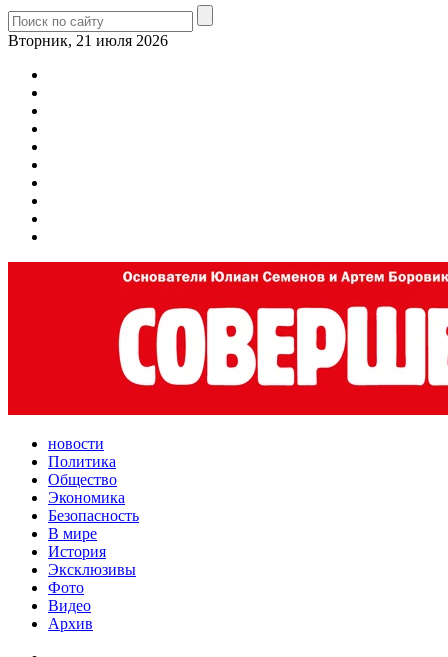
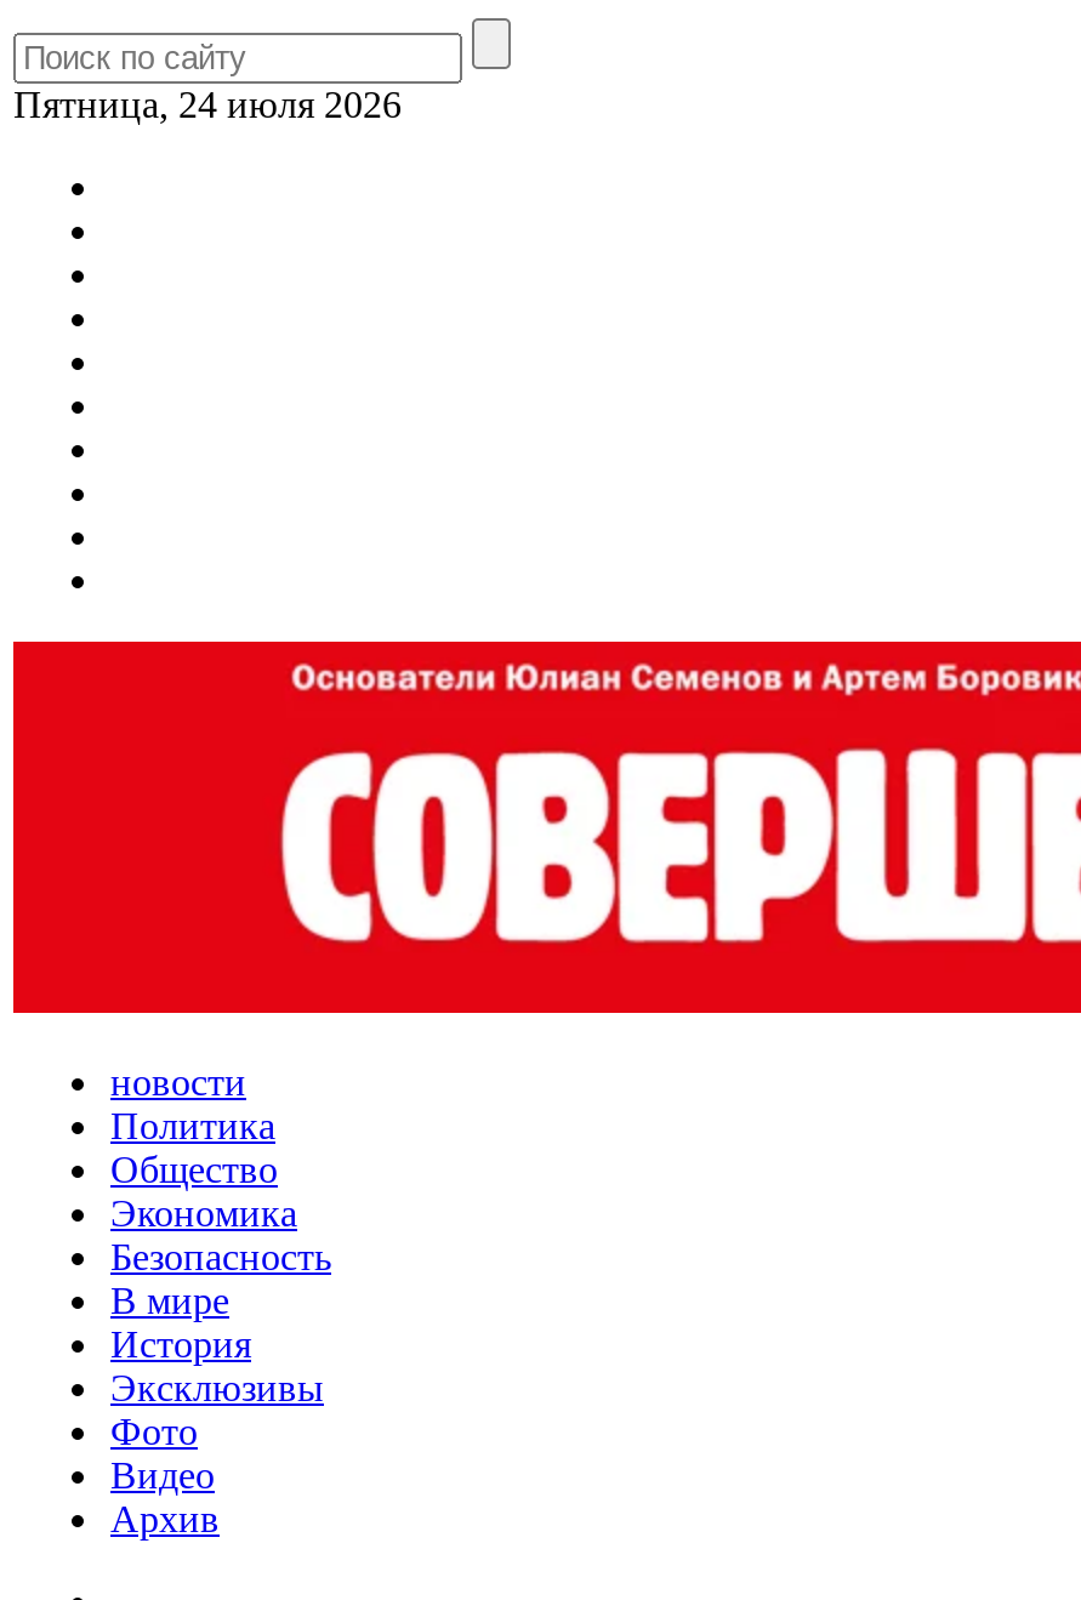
- Вторник, 21 июля 2026
+ Пятница, 24 июля 2026
